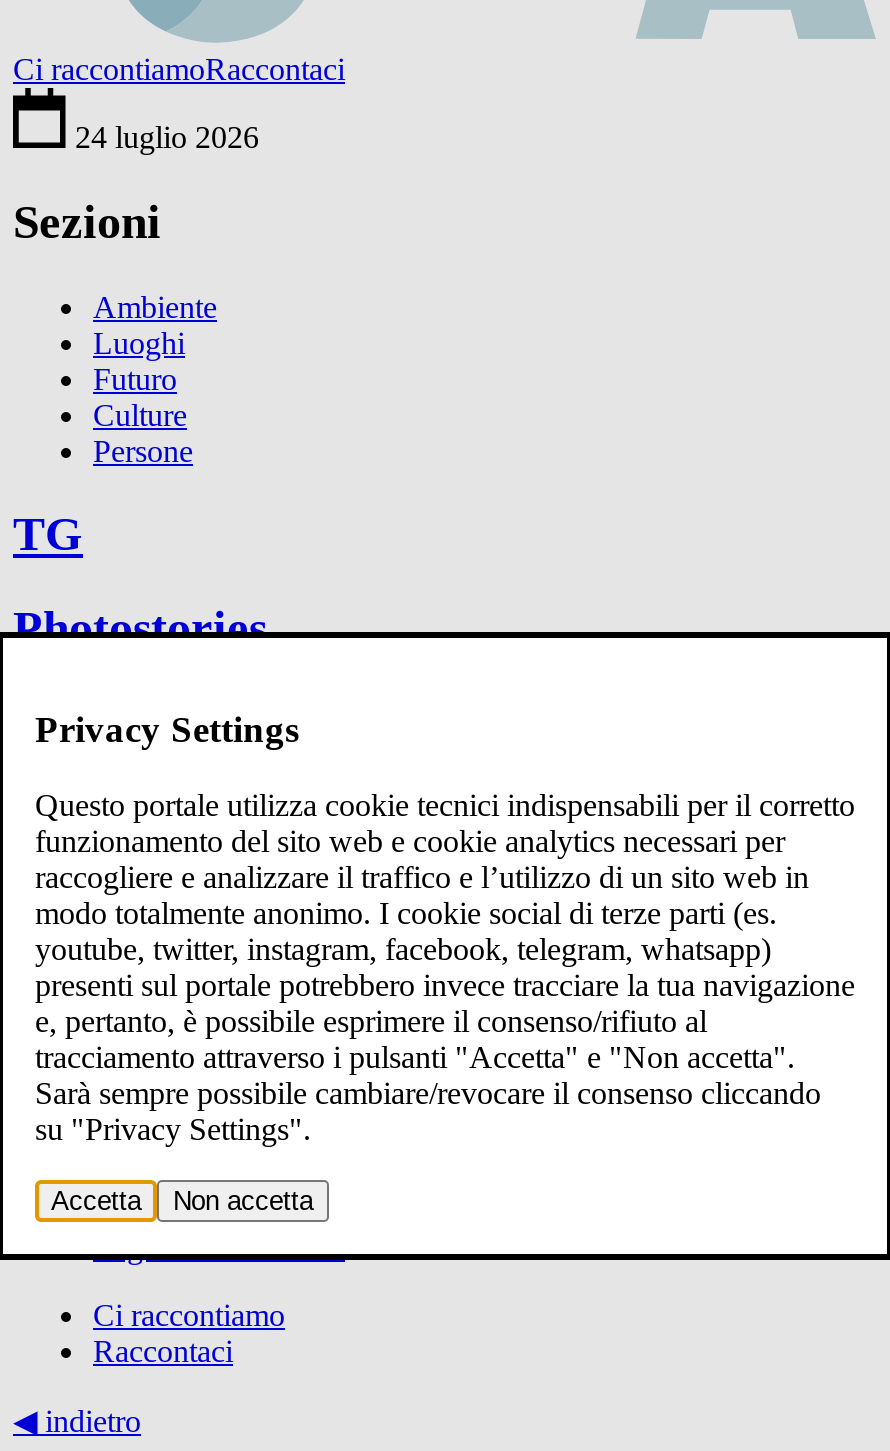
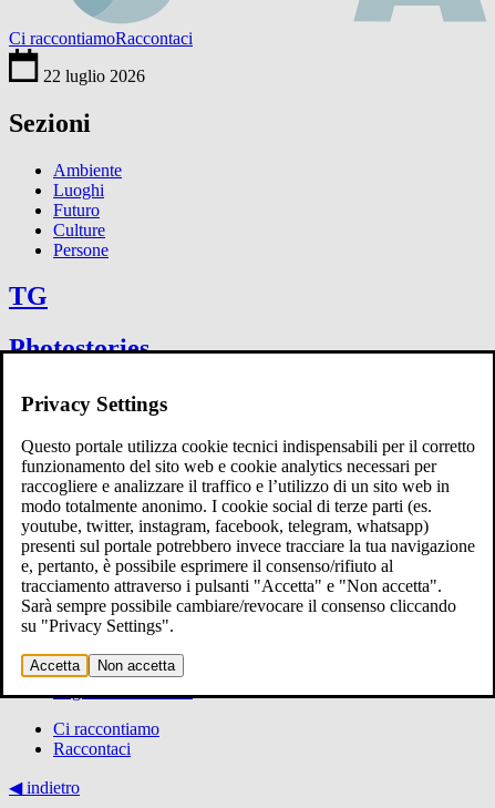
- 24 luglio 2026
+ 22 luglio 2026
